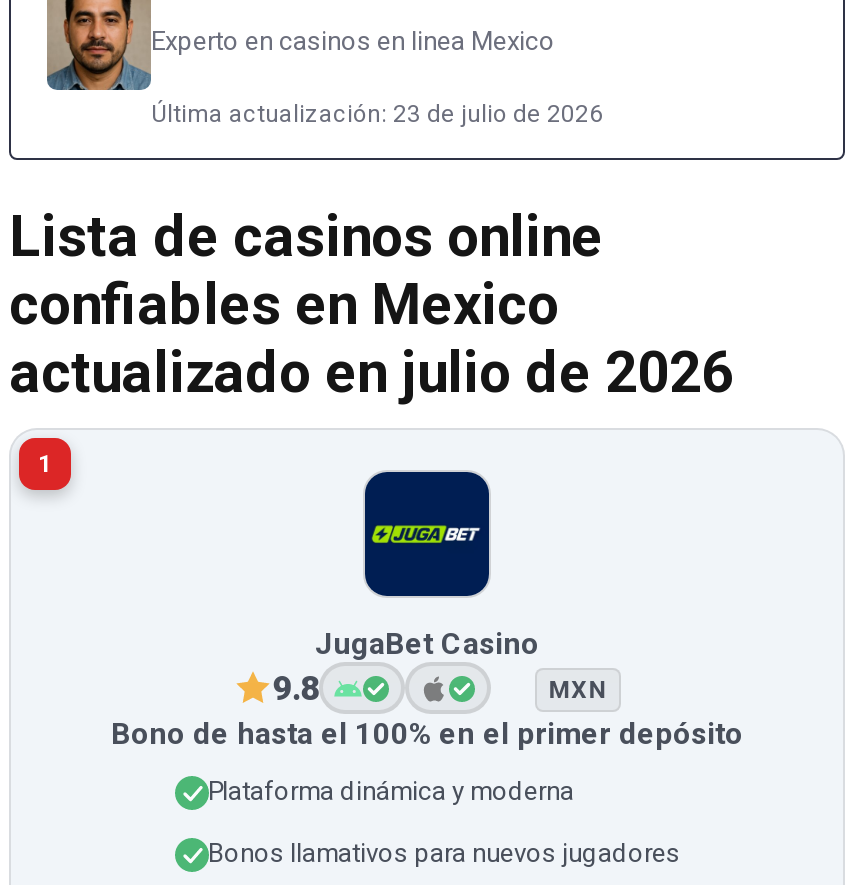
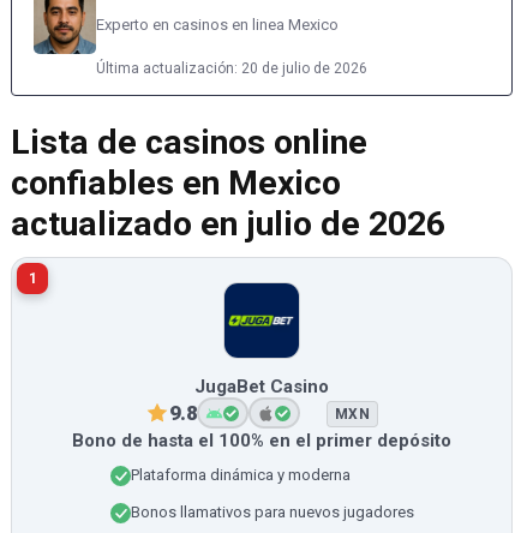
- Última actualización: 23 de julio de 2026
+ Última actualización: 20 de julio de 2026
